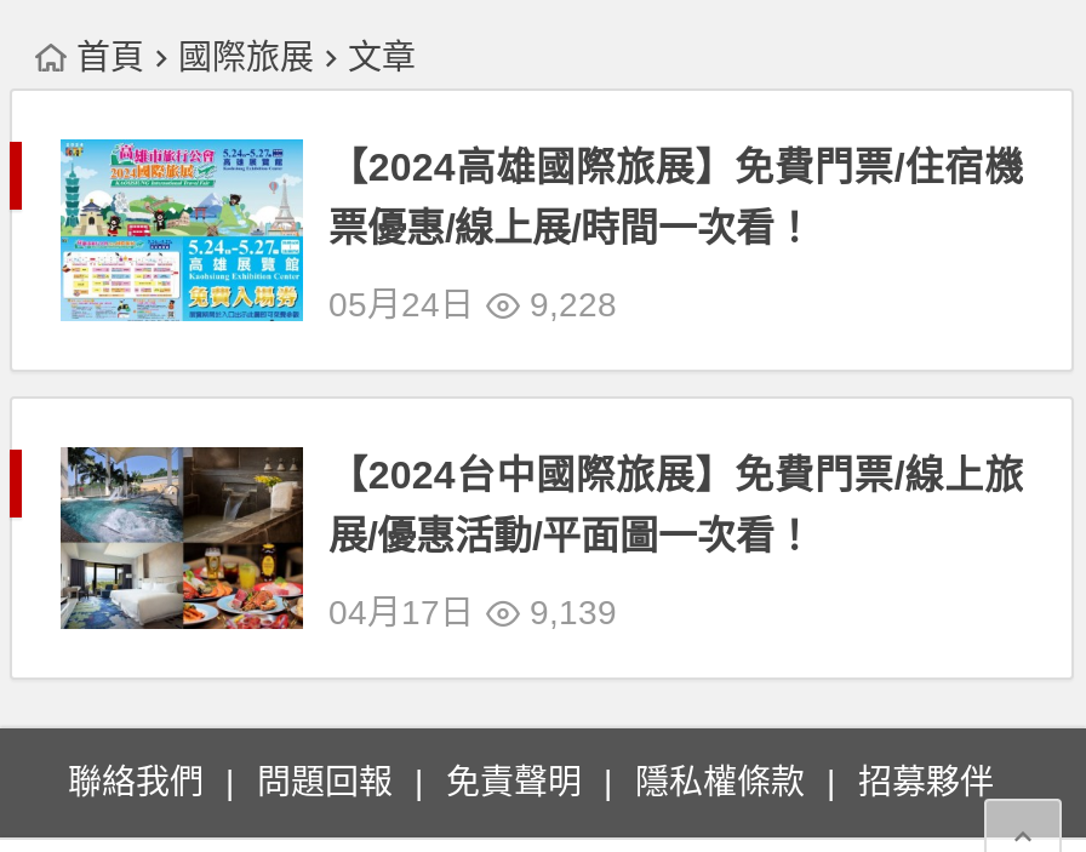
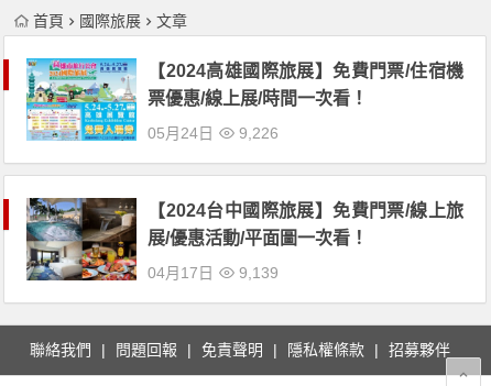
- 05月24日 9,228
+ 05月24日 9,226
